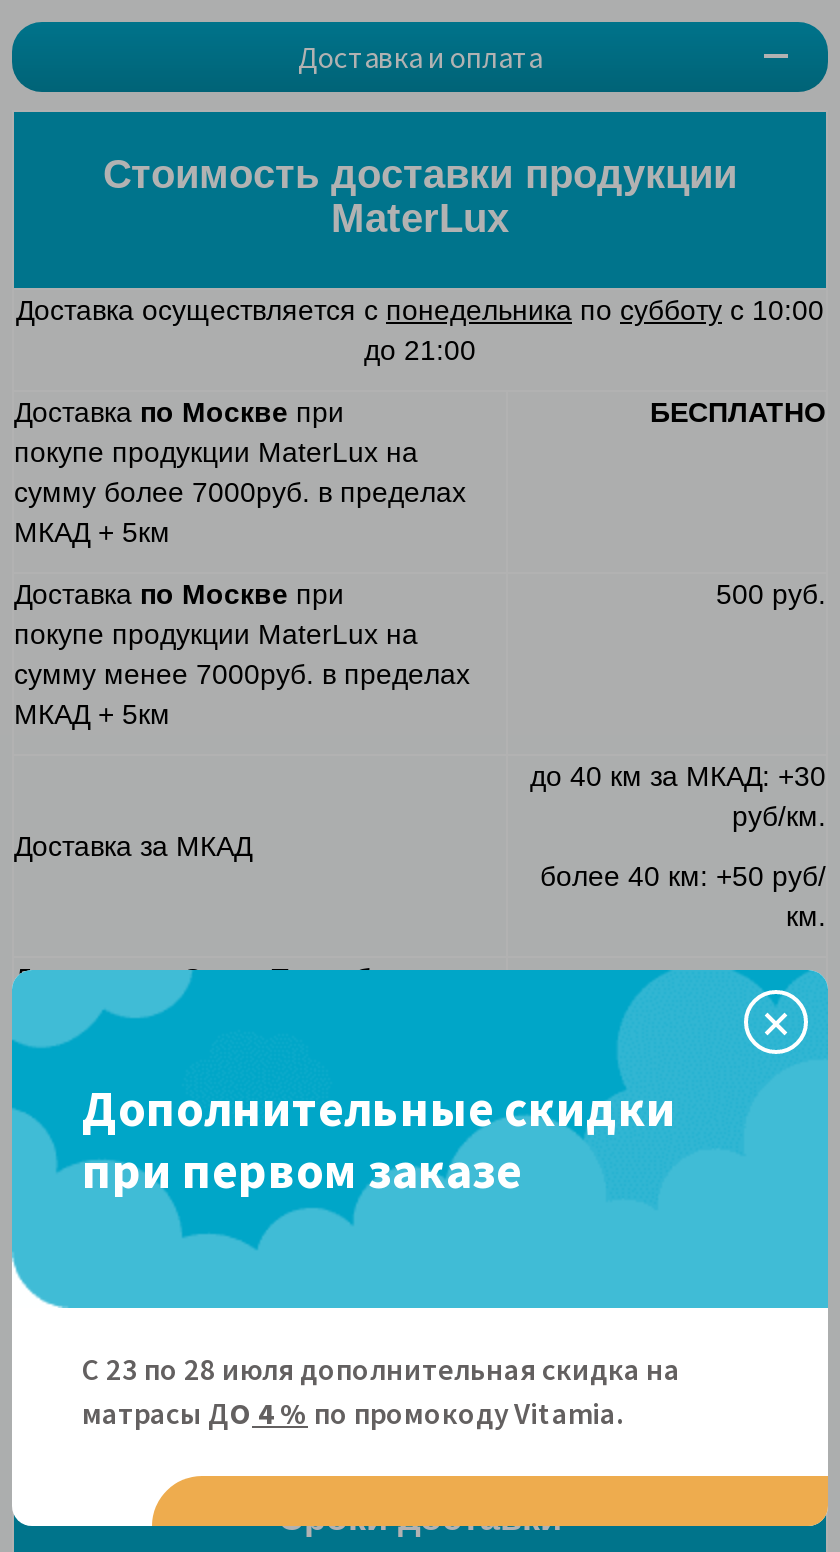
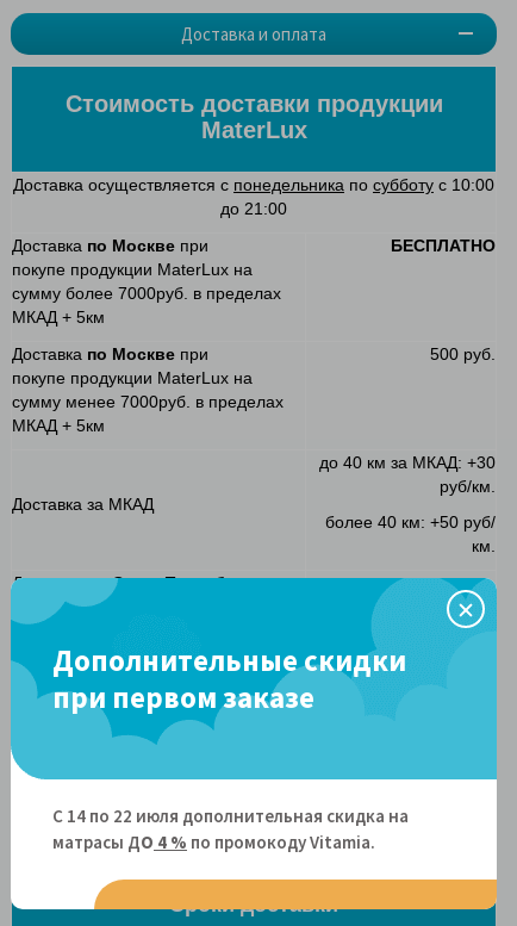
- С 23 по 28 июля дополнительная скидка на
+ С 14 по 22 июля дополнительная скидка на
